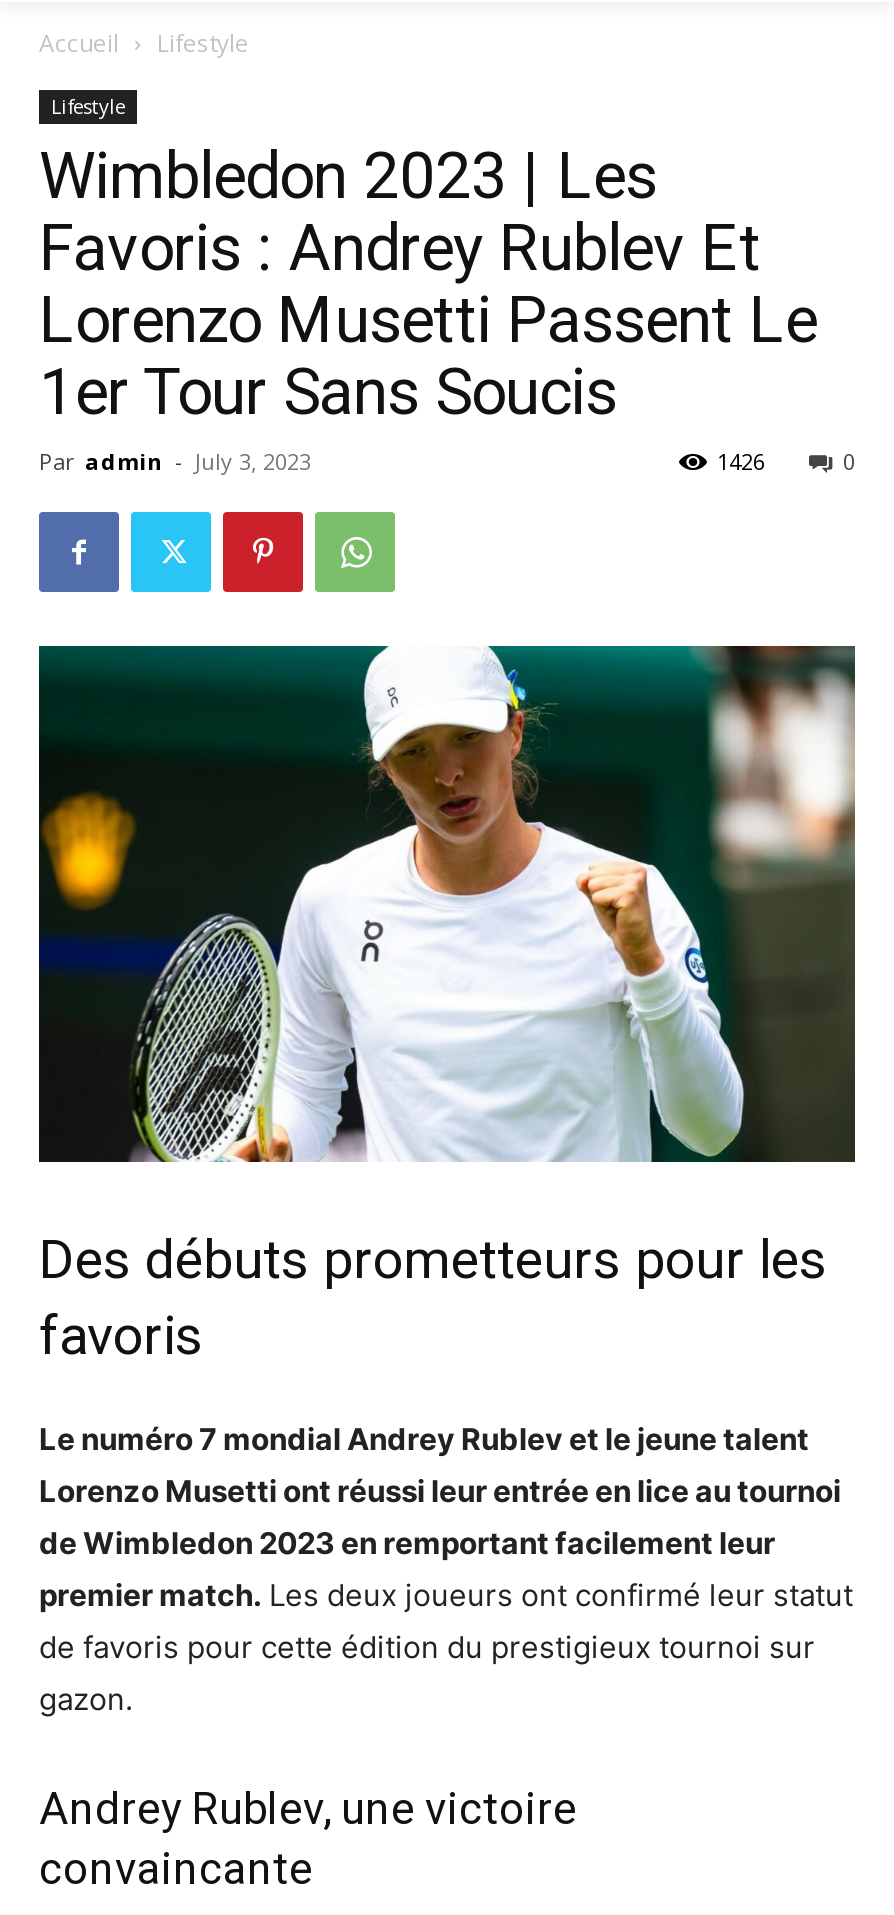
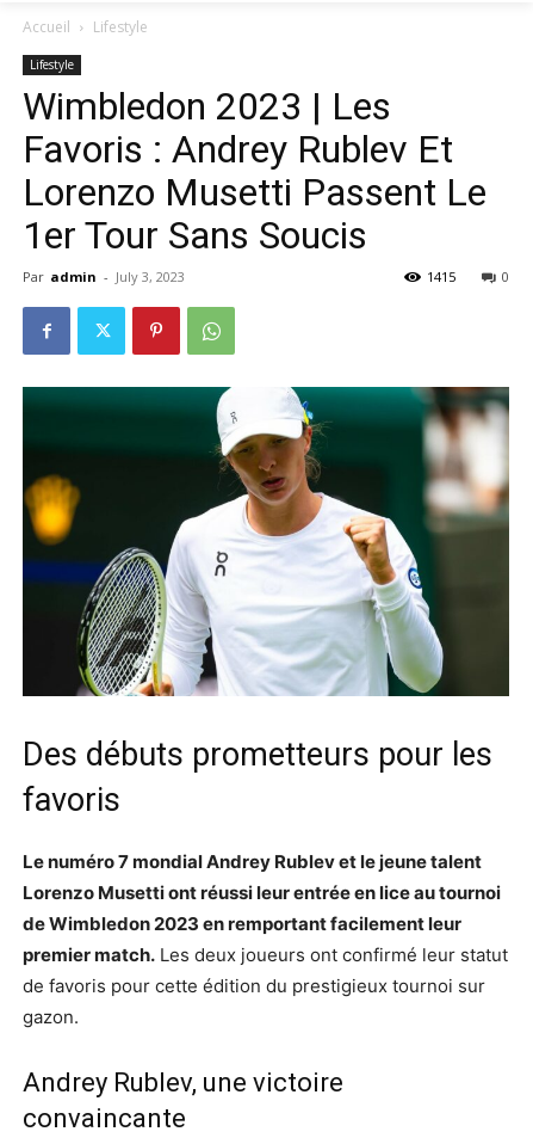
- 1426
+ 1415
